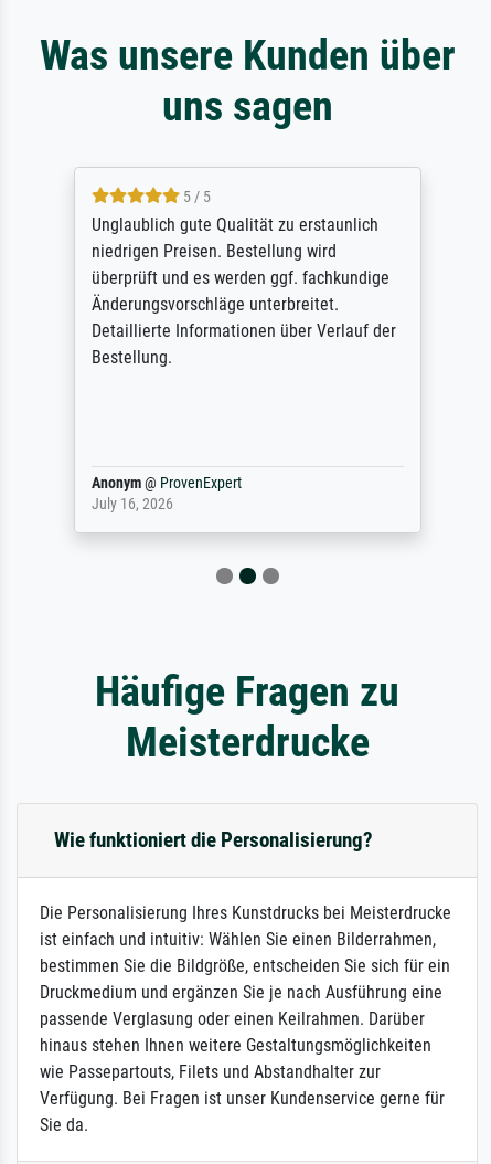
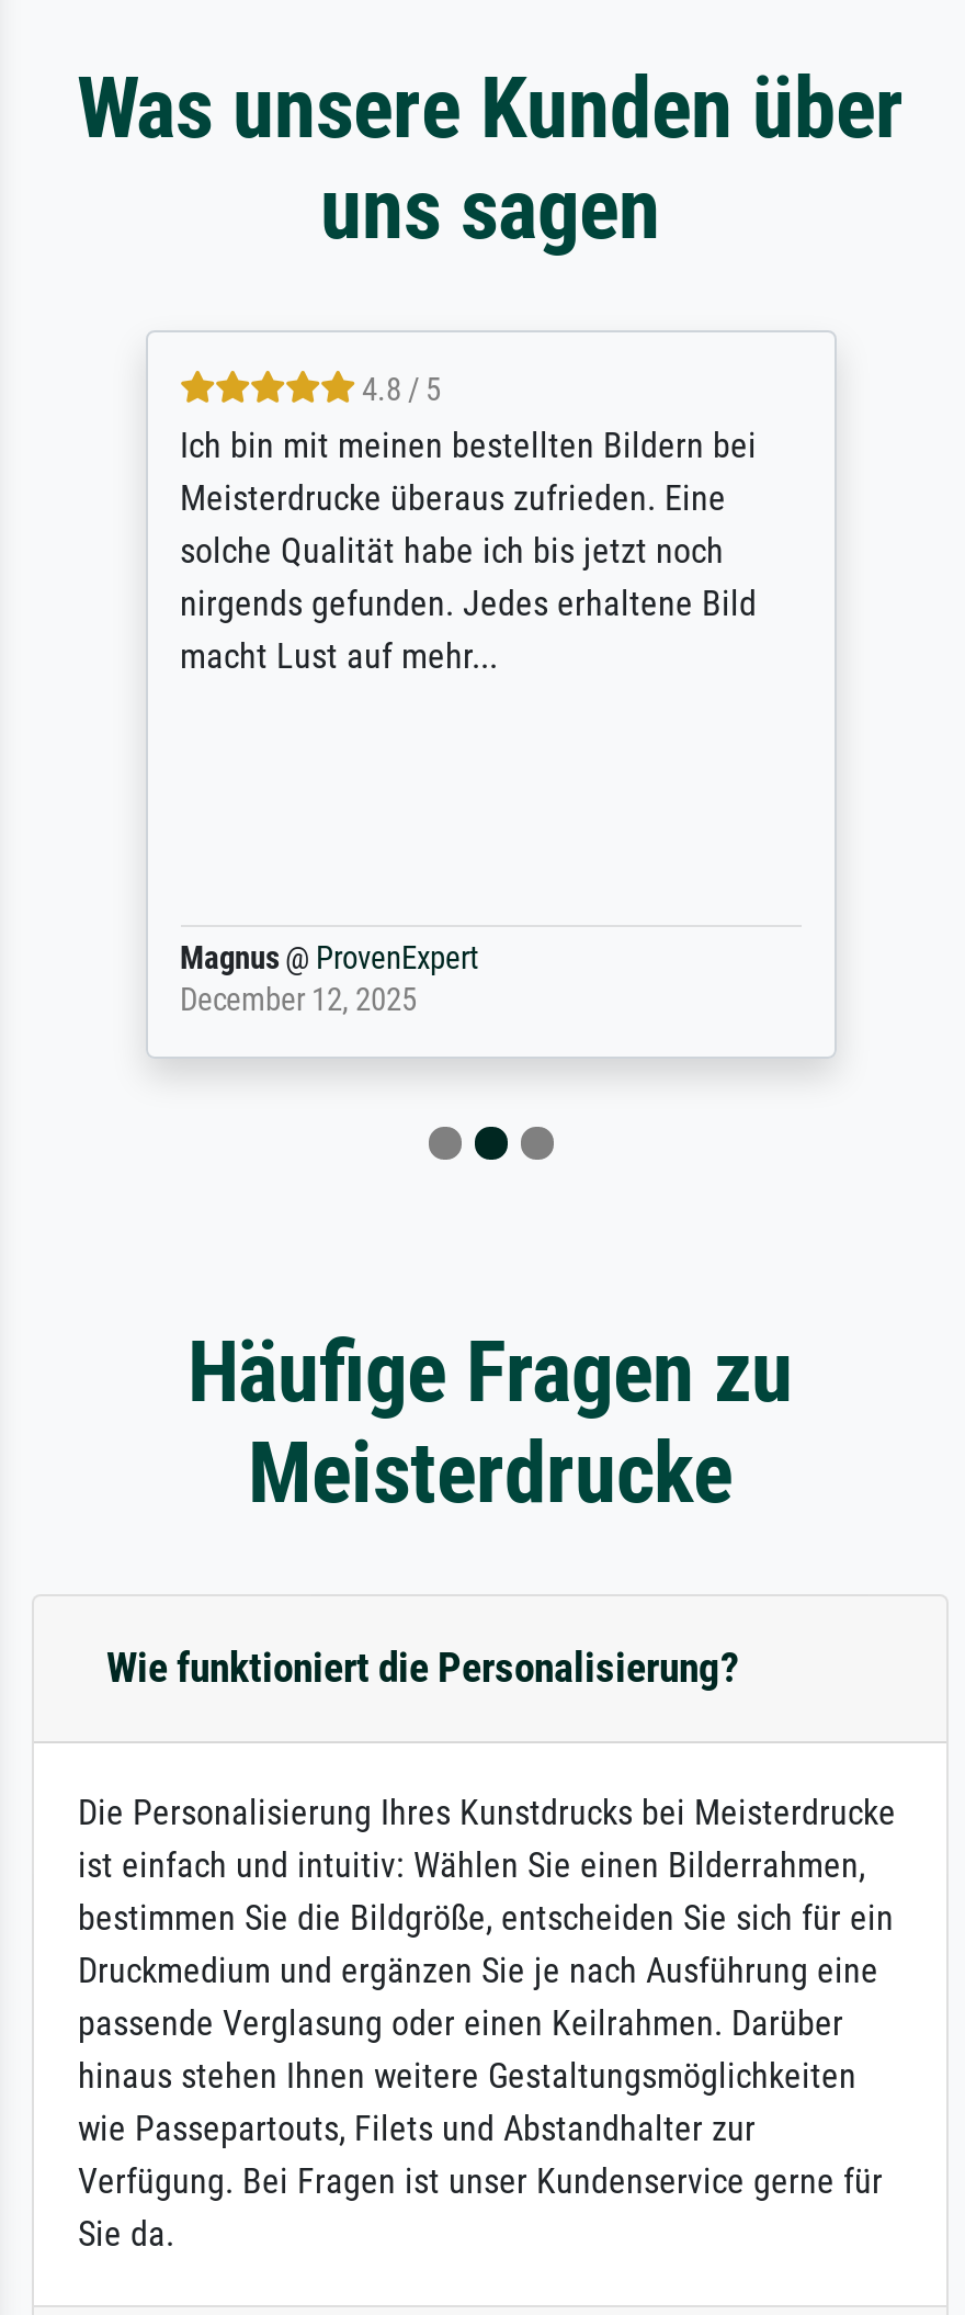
- 5 / 5
- Unglaublich gute Qualität zu erstaunlich
- niedrigen Preisen. Bestellung wird
- überprüft und es werden ggf. fachkundige
- Änderungsvorschläge unterbreitet.
- Detaillierte Informationen über Verlauf der
- Bestellung.
+ 4.8 / 5
+ Ich bin mit meinen bestellten Bildern bei
+ Meisterdrucke überaus zufrieden. Eine
+ solche Qualität habe ich bis jetzt noch
+ nirgends gefunden. Jedes erhaltene Bild
+ macht Lust auf mehr...

- Anonym @ ProvenExpert
- July 16, 2026
+ Magnus @ ProvenExpert
+ December 12, 2025
